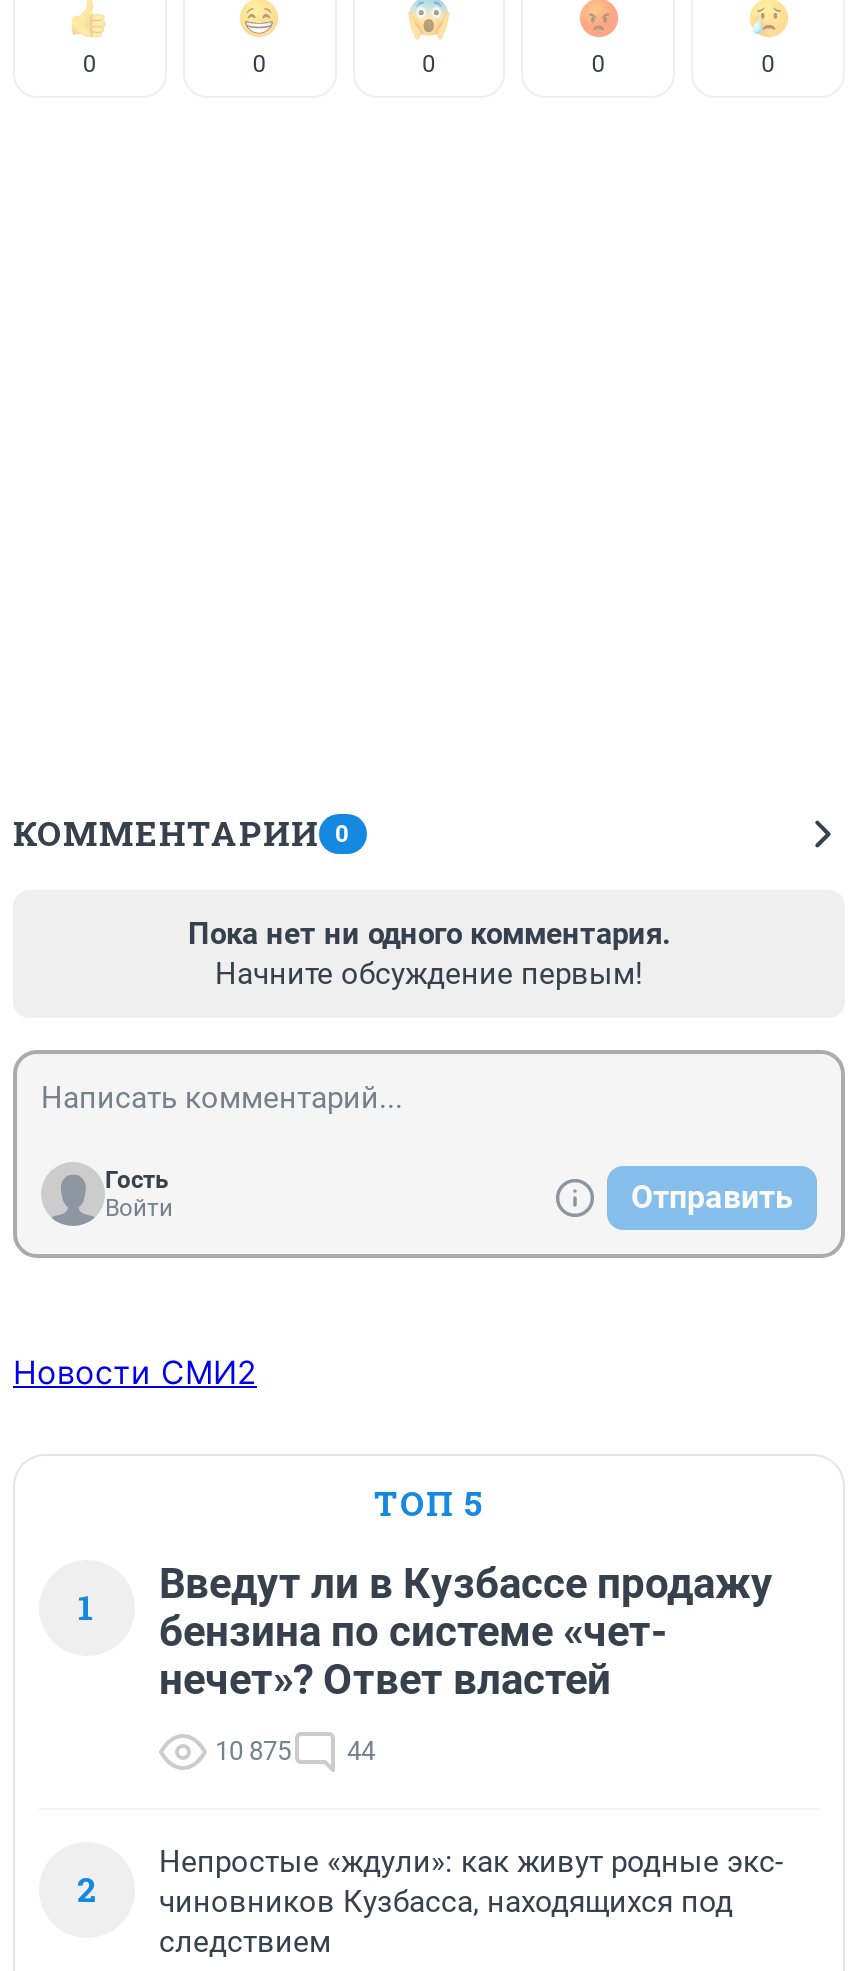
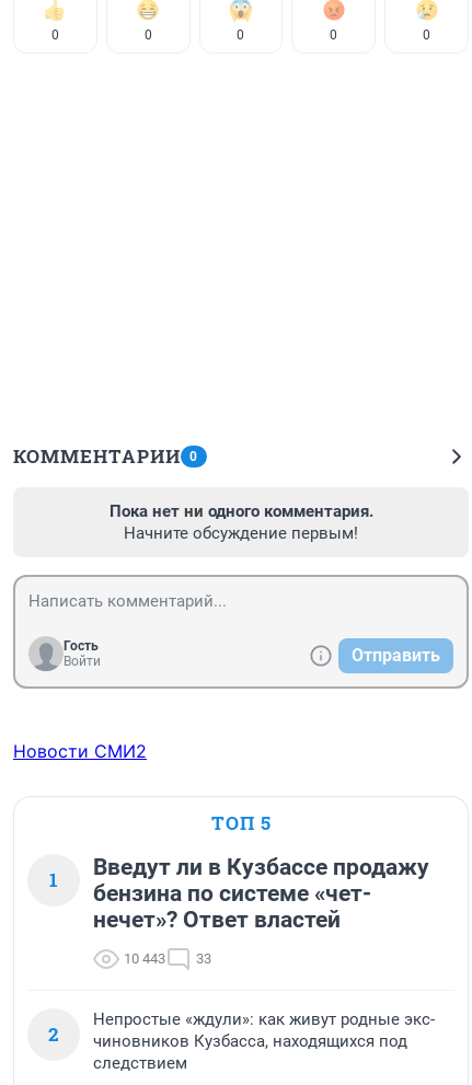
- 10 875
+ 10 443

- 44
+ 33
